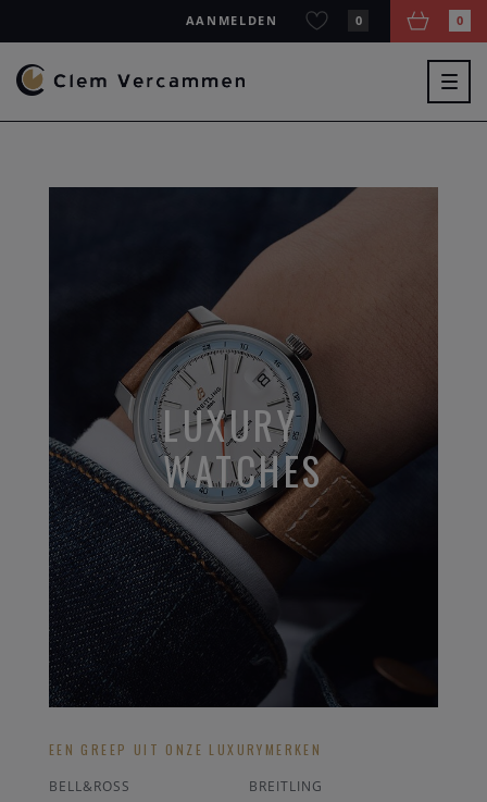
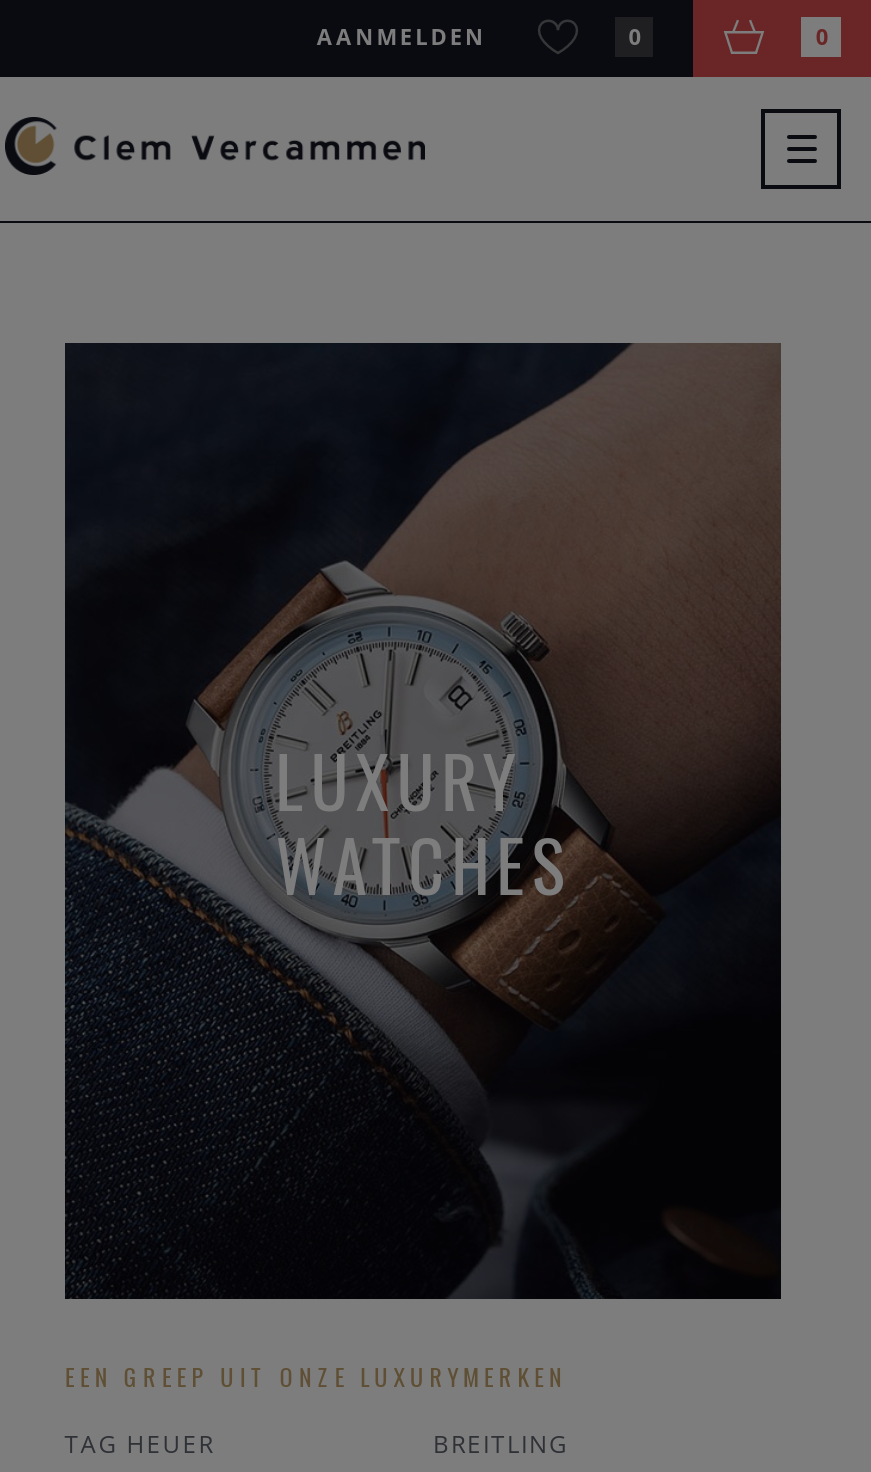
- BELL&ROSS
+ TAG HEUER
